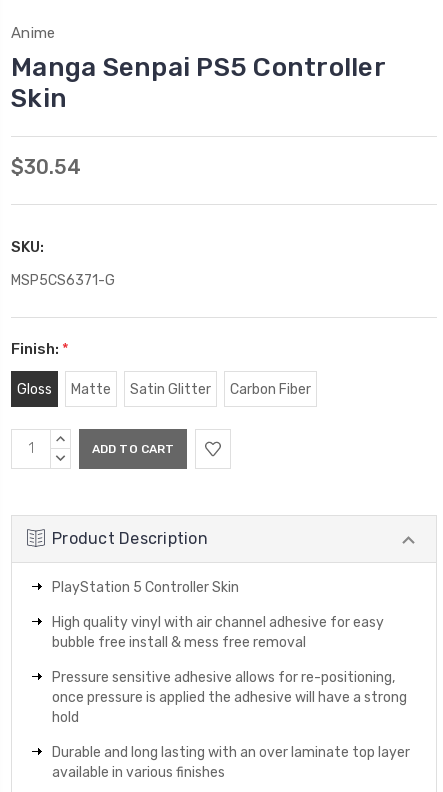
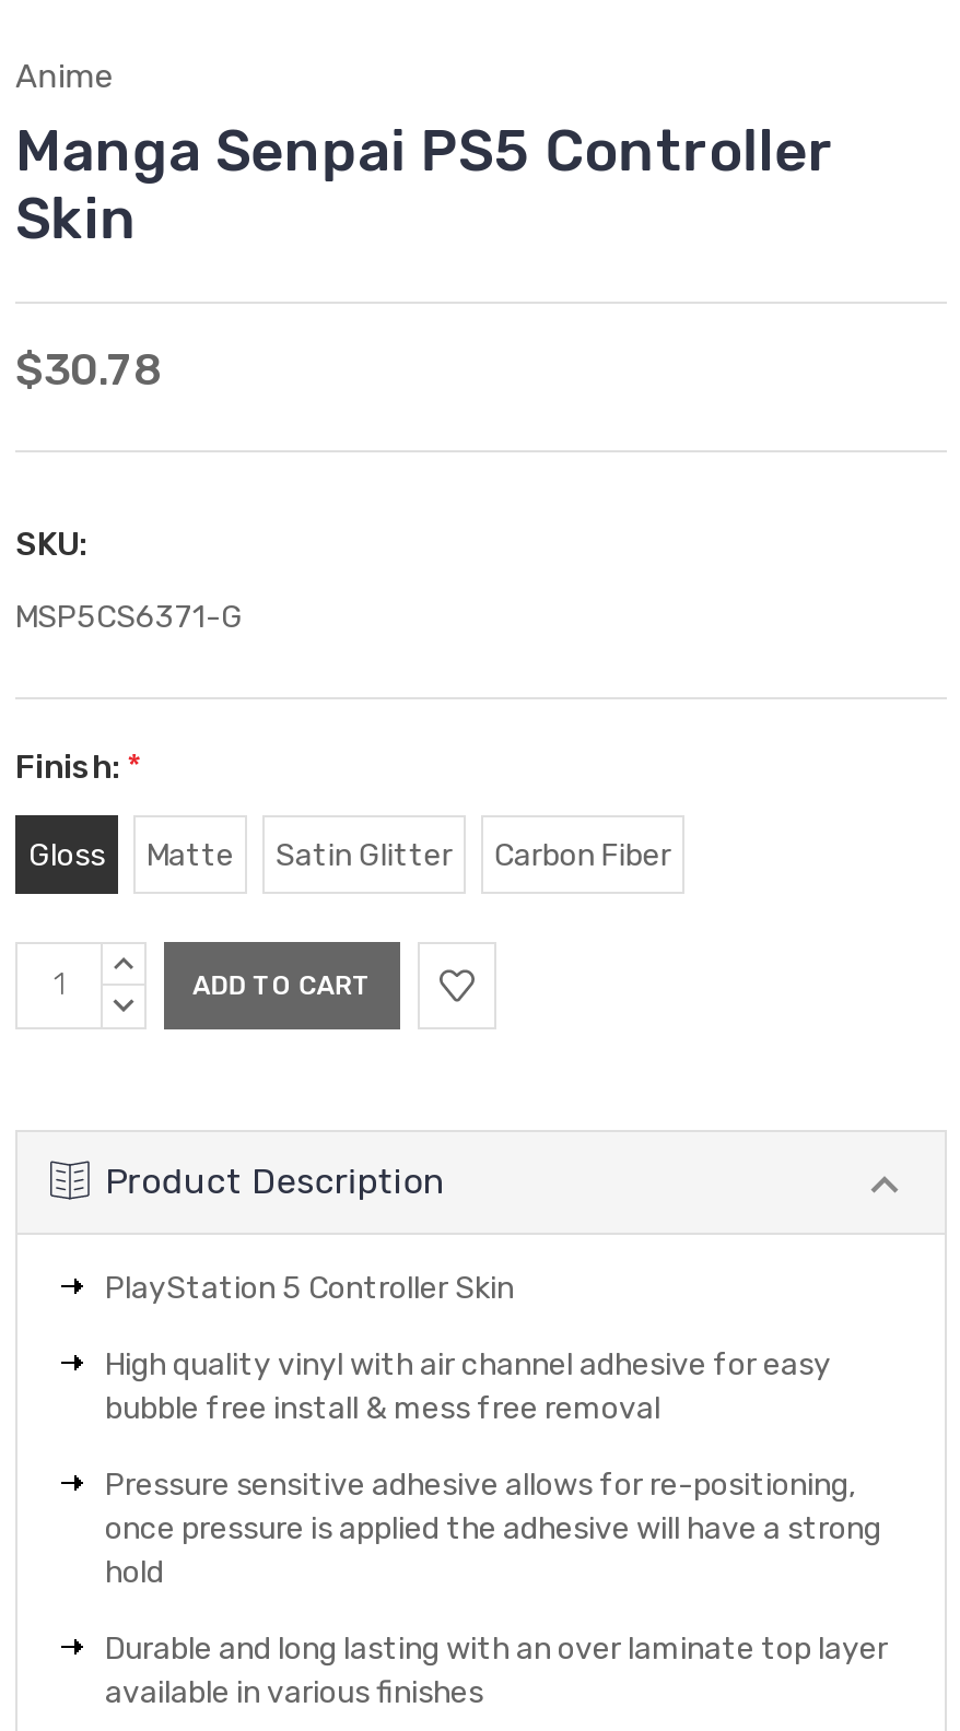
- $30.54
+ $30.78
